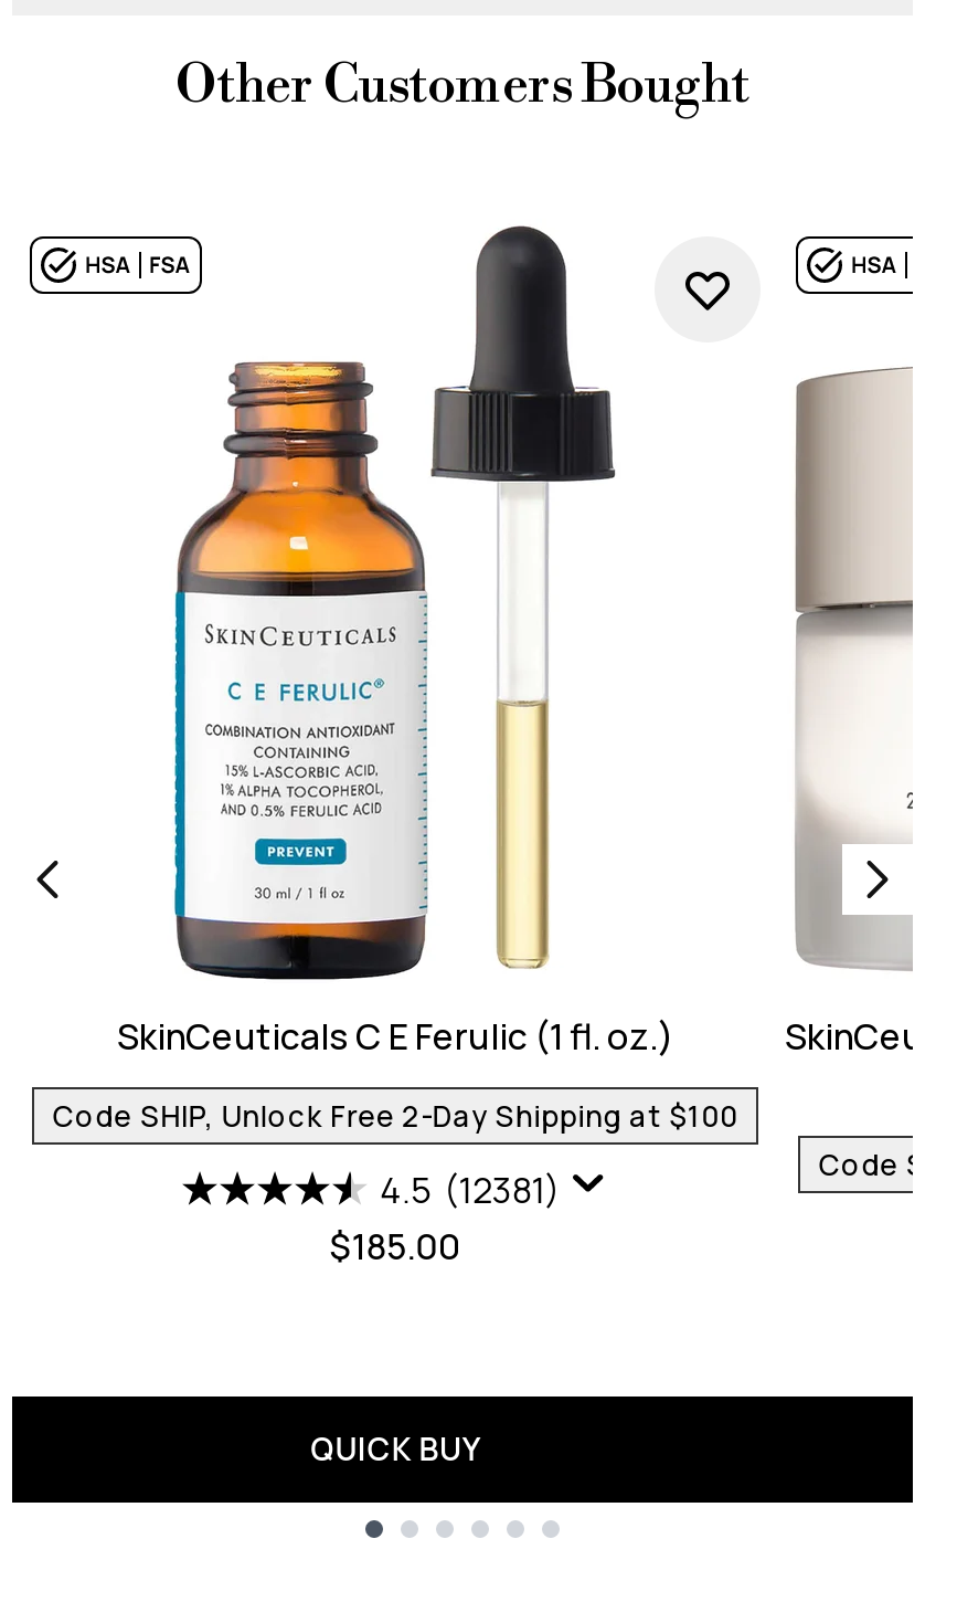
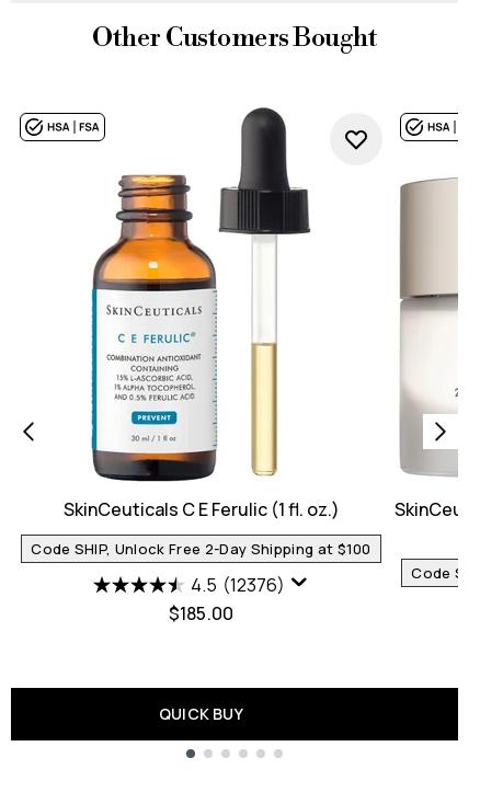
- 4.5 (12381)
+ 4.5 (12376)
